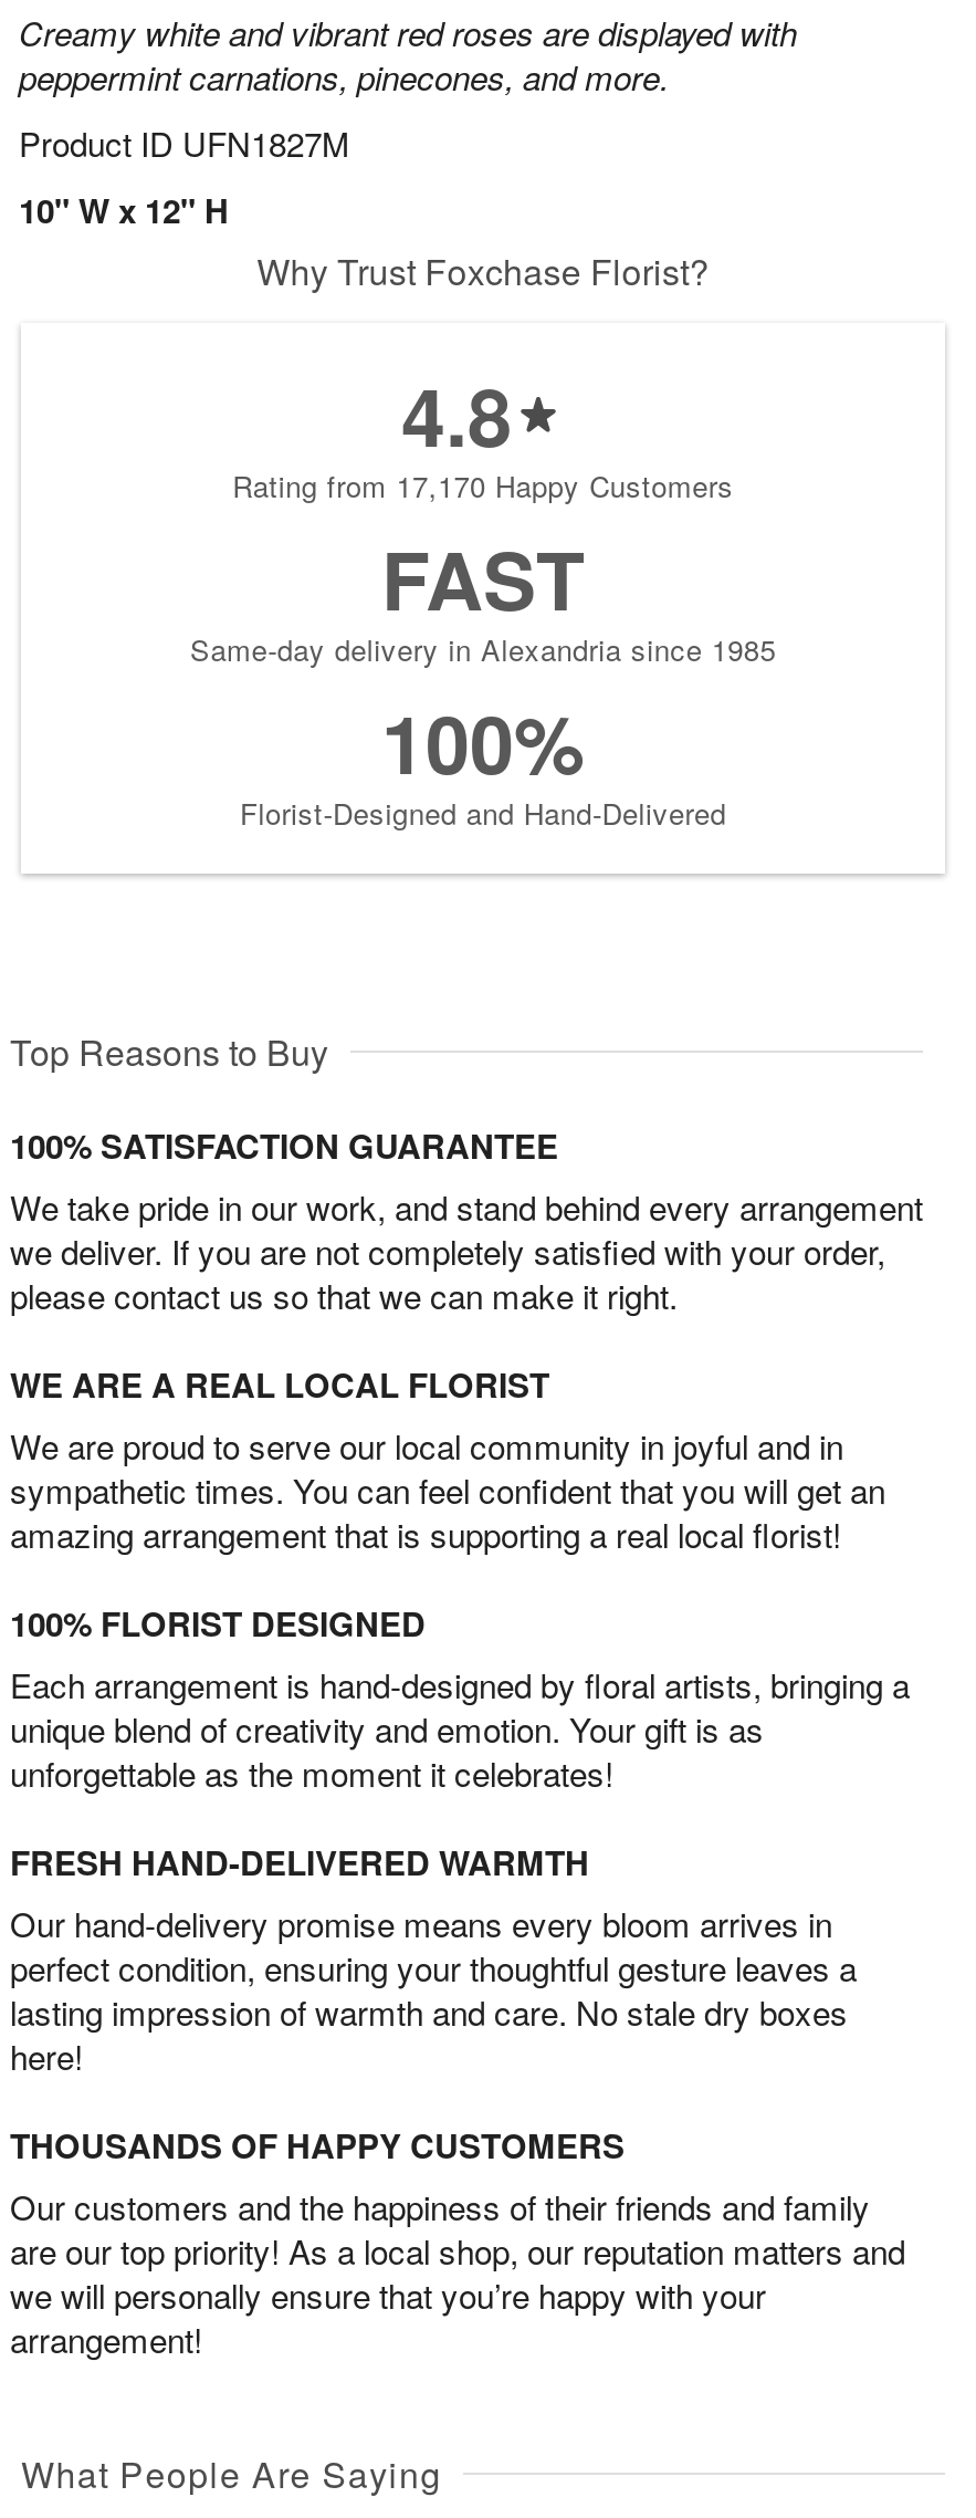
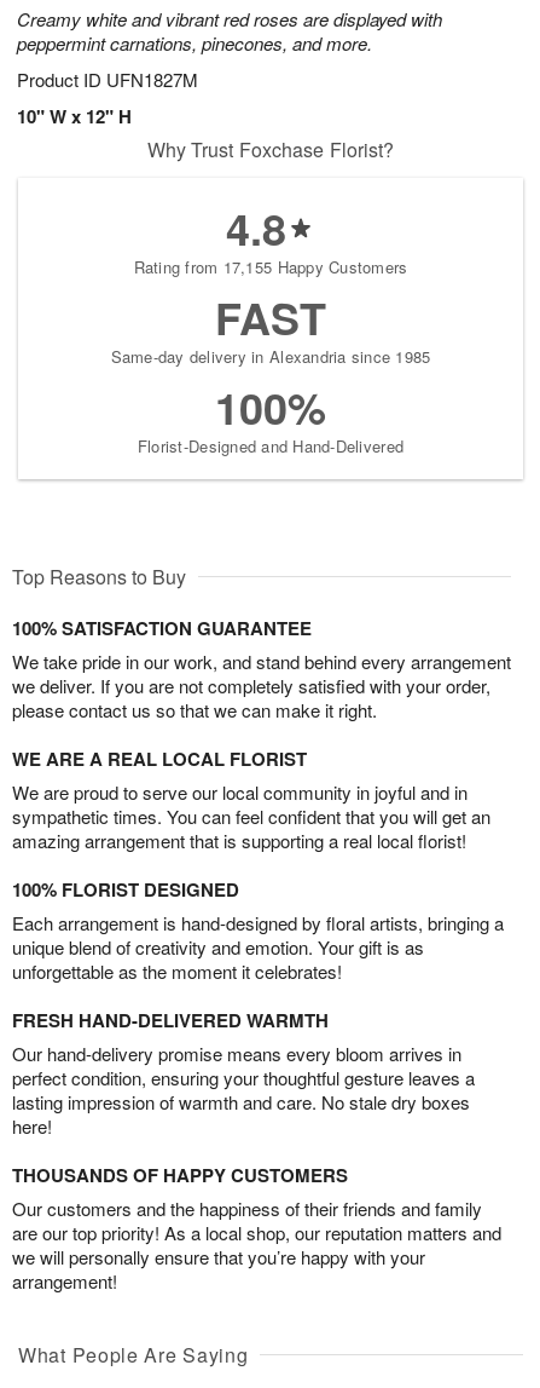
- Rating from 17,170 Happy Customers
+ Rating from 17,155 Happy Customers
